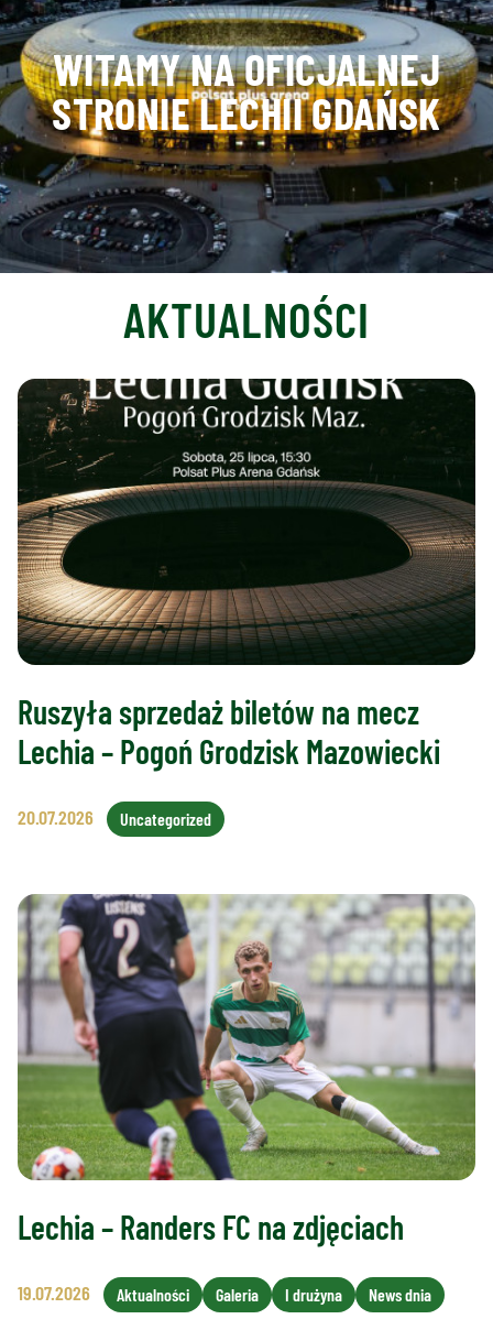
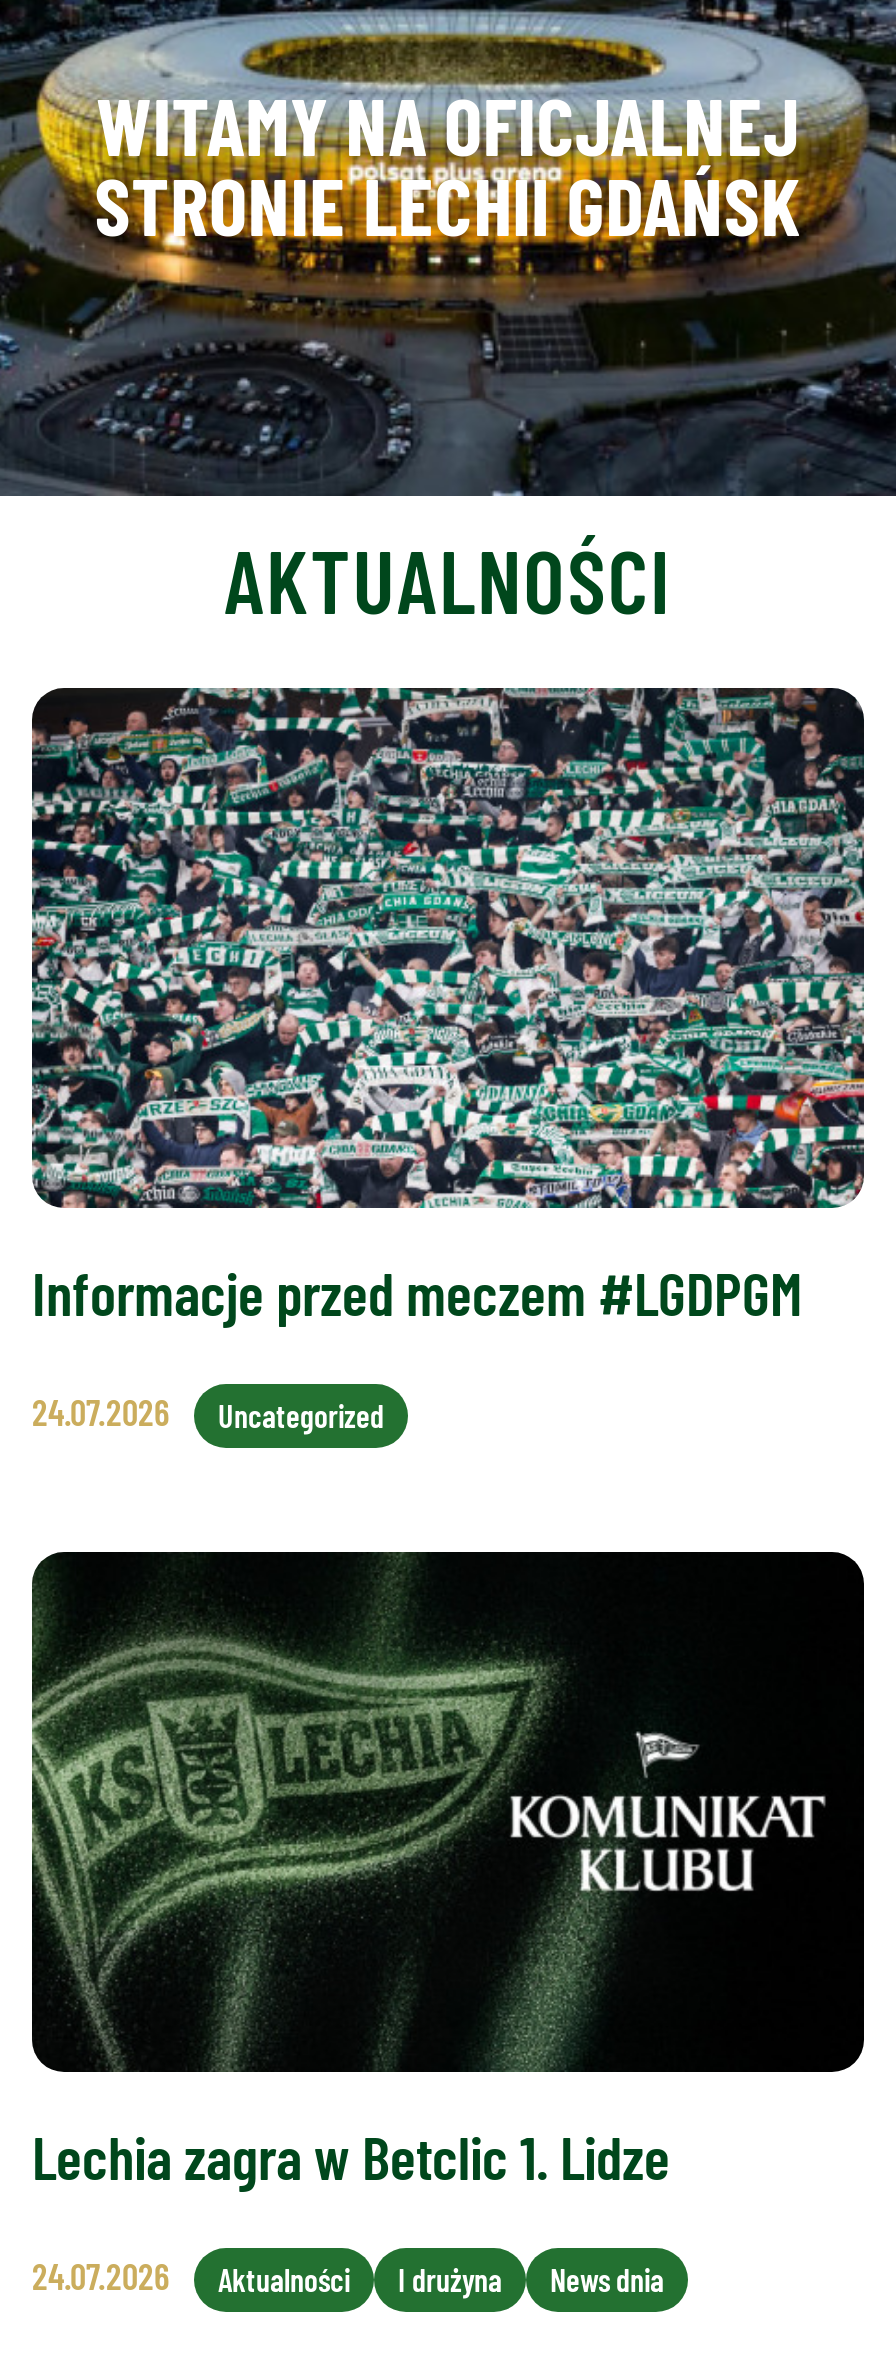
- [image]
- Ruszyła sprzedaż biletów na mecz
- Lechia – Pogoń Grodzisk Mazowiecki
+ [image]
+ Informacje przed meczem #LGDPGM

- 20.07.2026 Uncategorized
+ 24.07.2026 Uncategorized

- [image]
- Lechia – Randers FC na zdjęciach
+ [image]
+ Lechia zagra w Betclic 1. Lidze

- 19.07.2026
+ 24.07.2026

- Galeria
